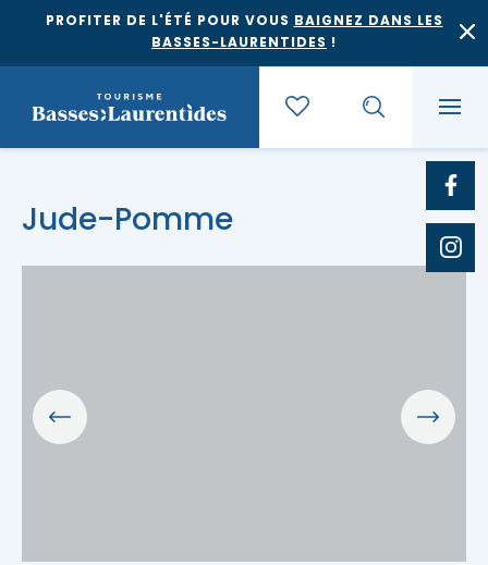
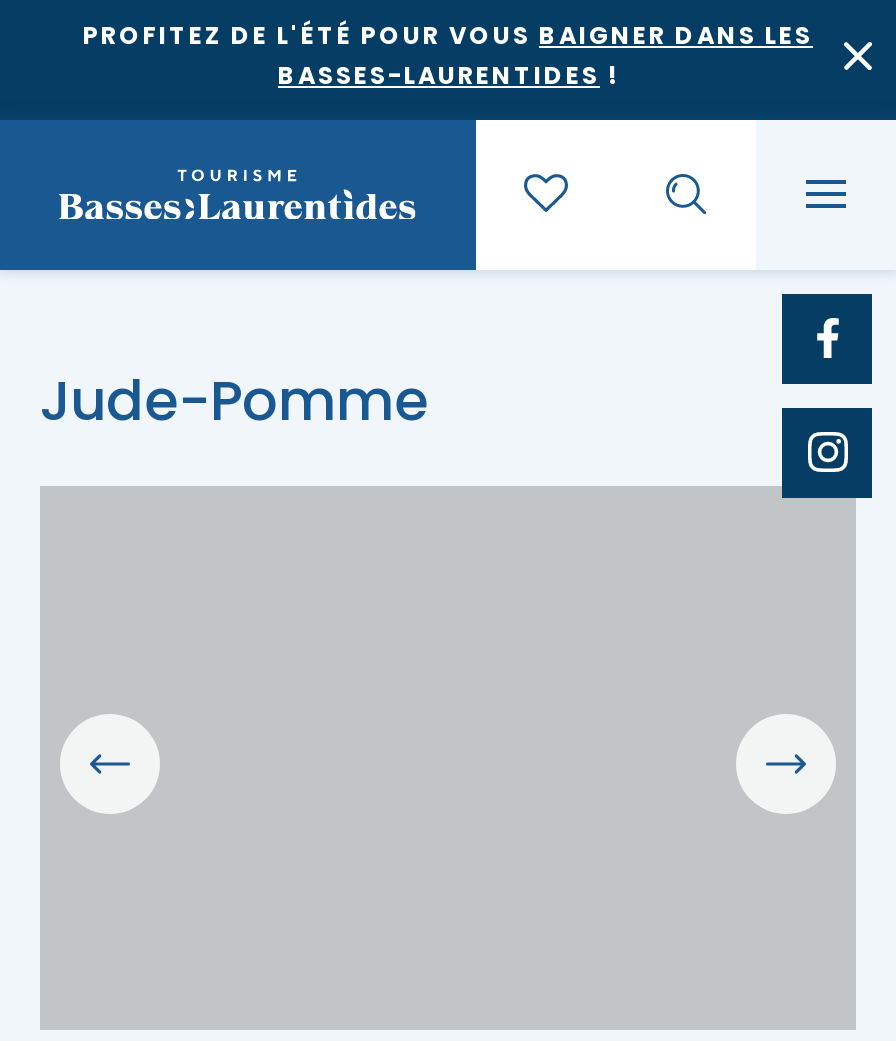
- PROFITER DE L'ÉTÉ POUR VOUS BAIGNEZ DANS LES
+ PROFITEZ DE L'ÉTÉ POUR VOUS BAIGNER DANS LES
